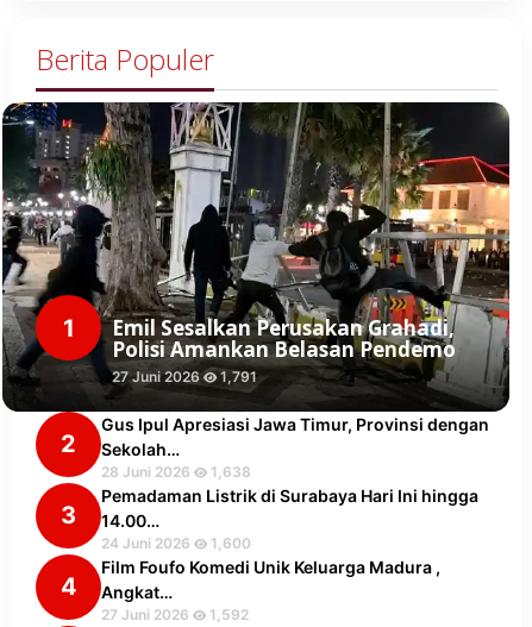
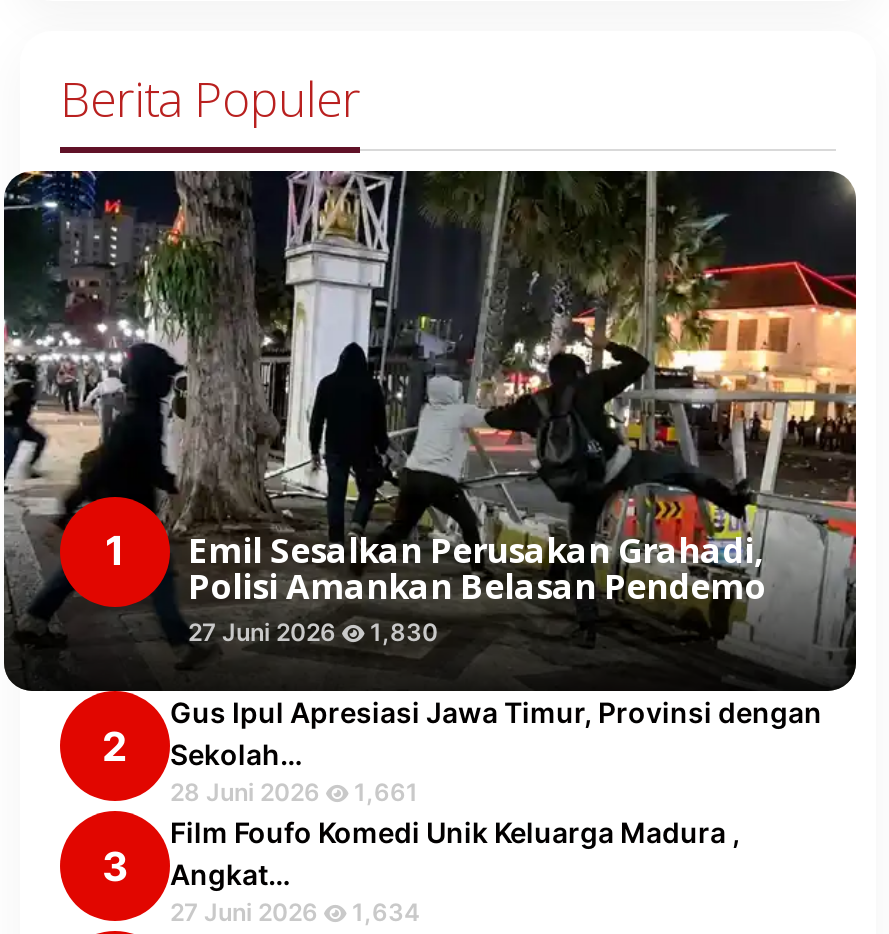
- 27 Juni 2026 1,791
+ 27 Juni 2026 1,830

- 28 Juni 2026 1,638
+ 28 Juni 2026 1,661

- Pemadaman Listrik di Surabaya Hari Ini hingga
- 14.00…
- 24 Juni 2026
- 1,600
- 4

- 27 Juni 2026 1,592
+ 27 Juni 2026 1,634
